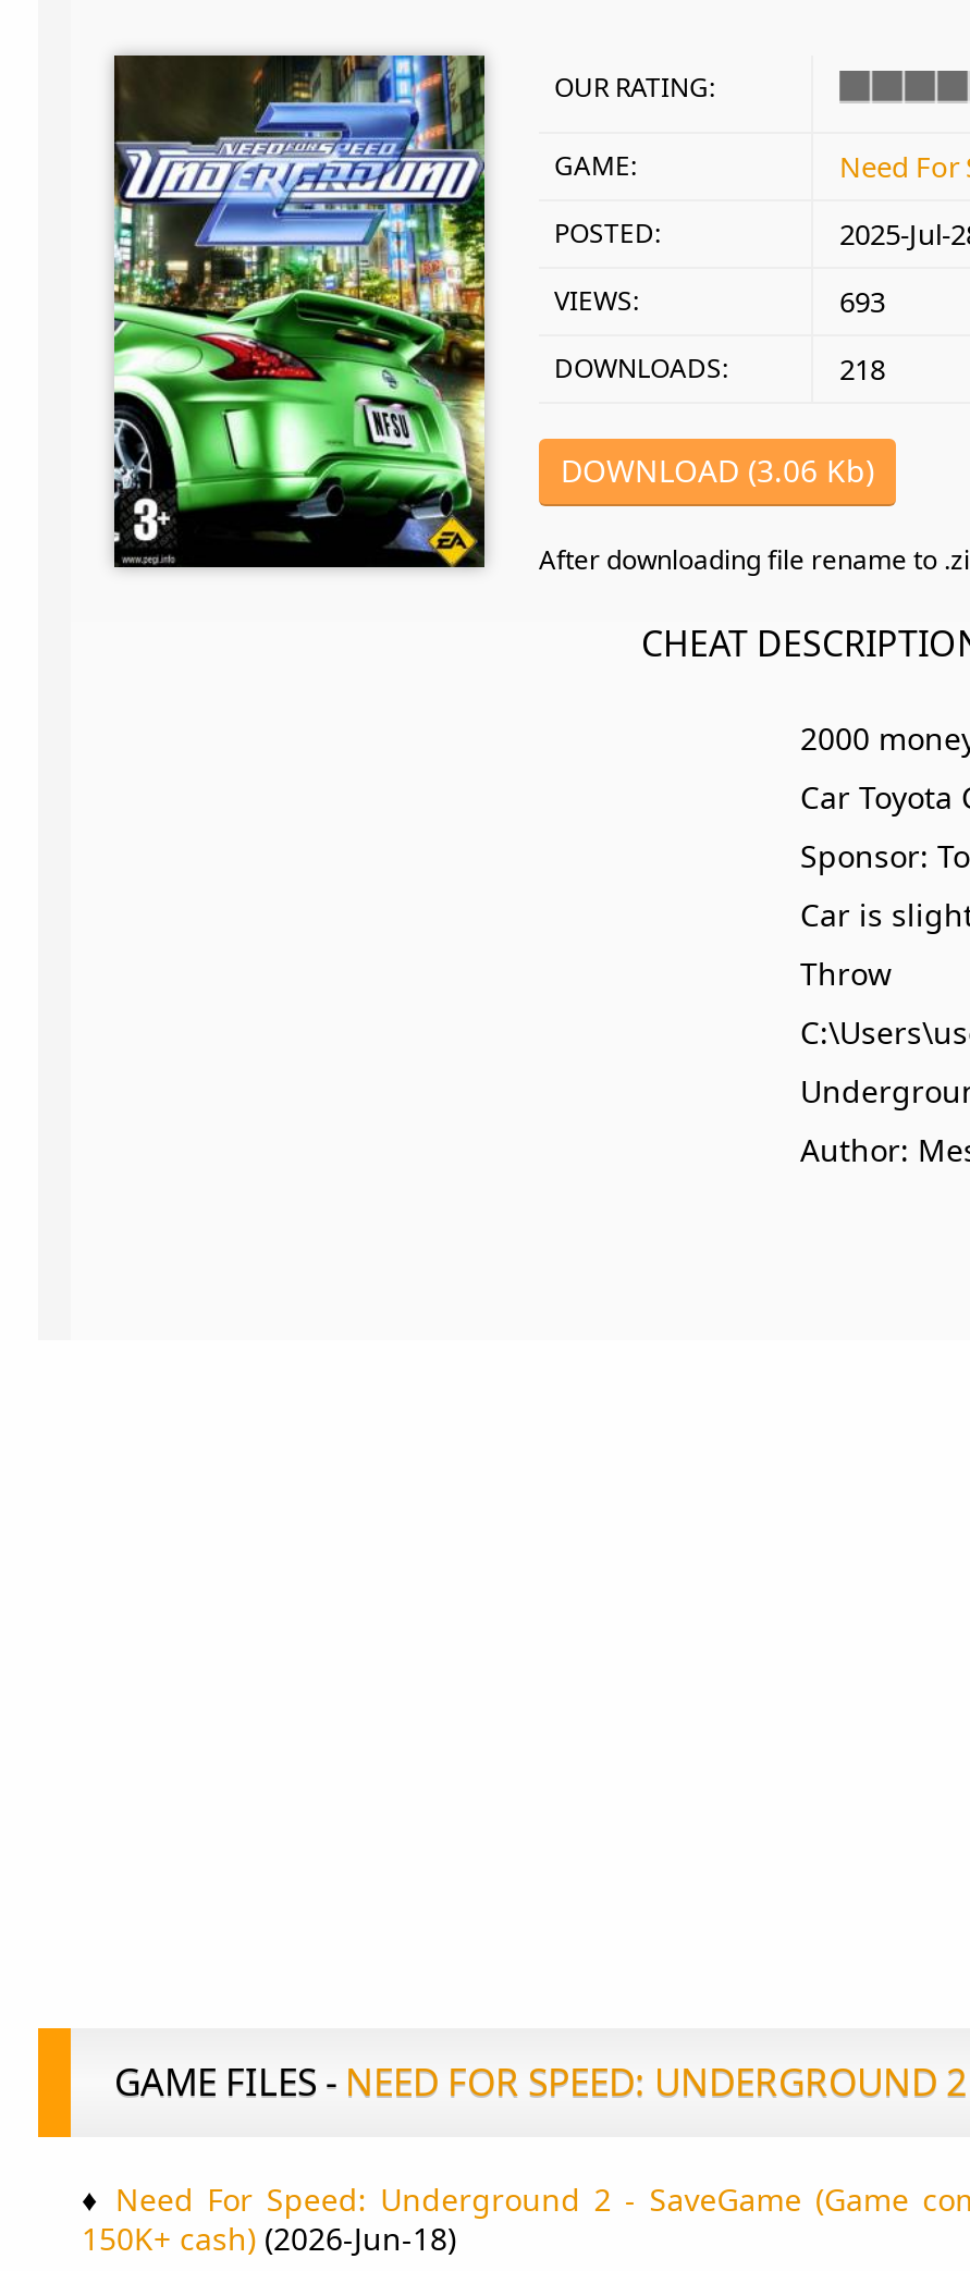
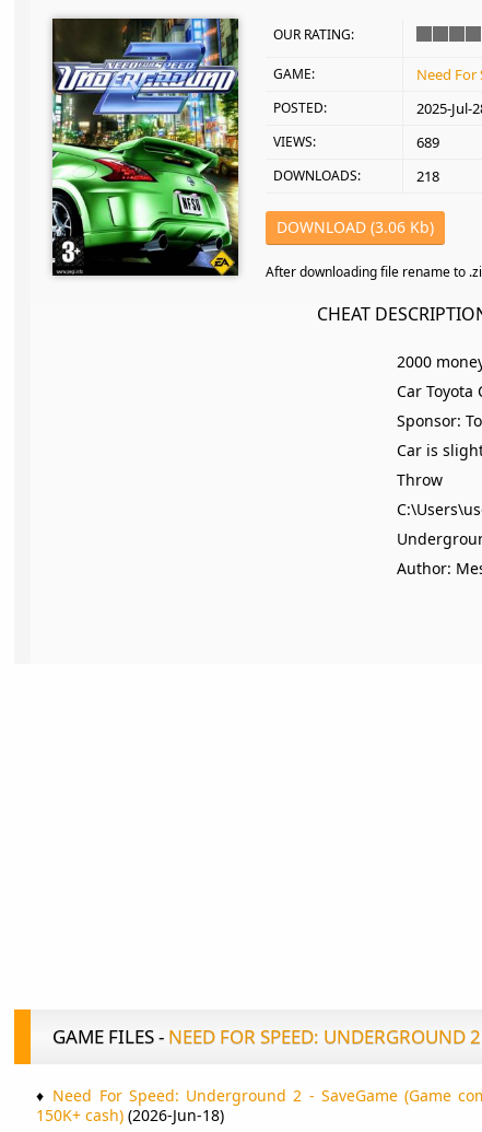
- 693
+ 689
